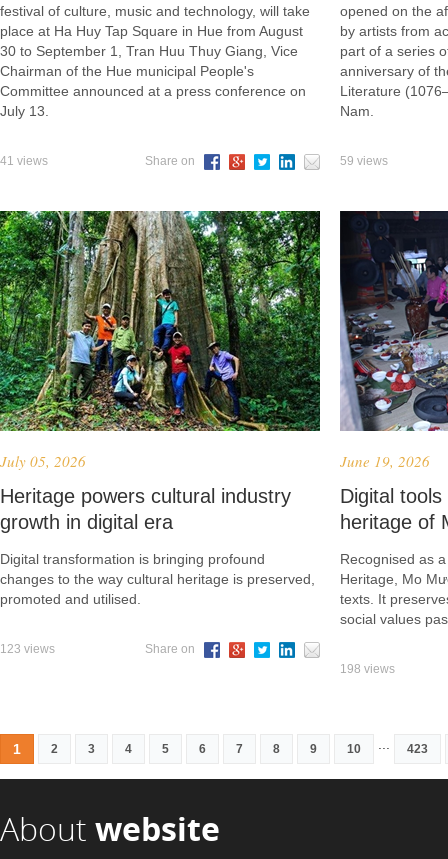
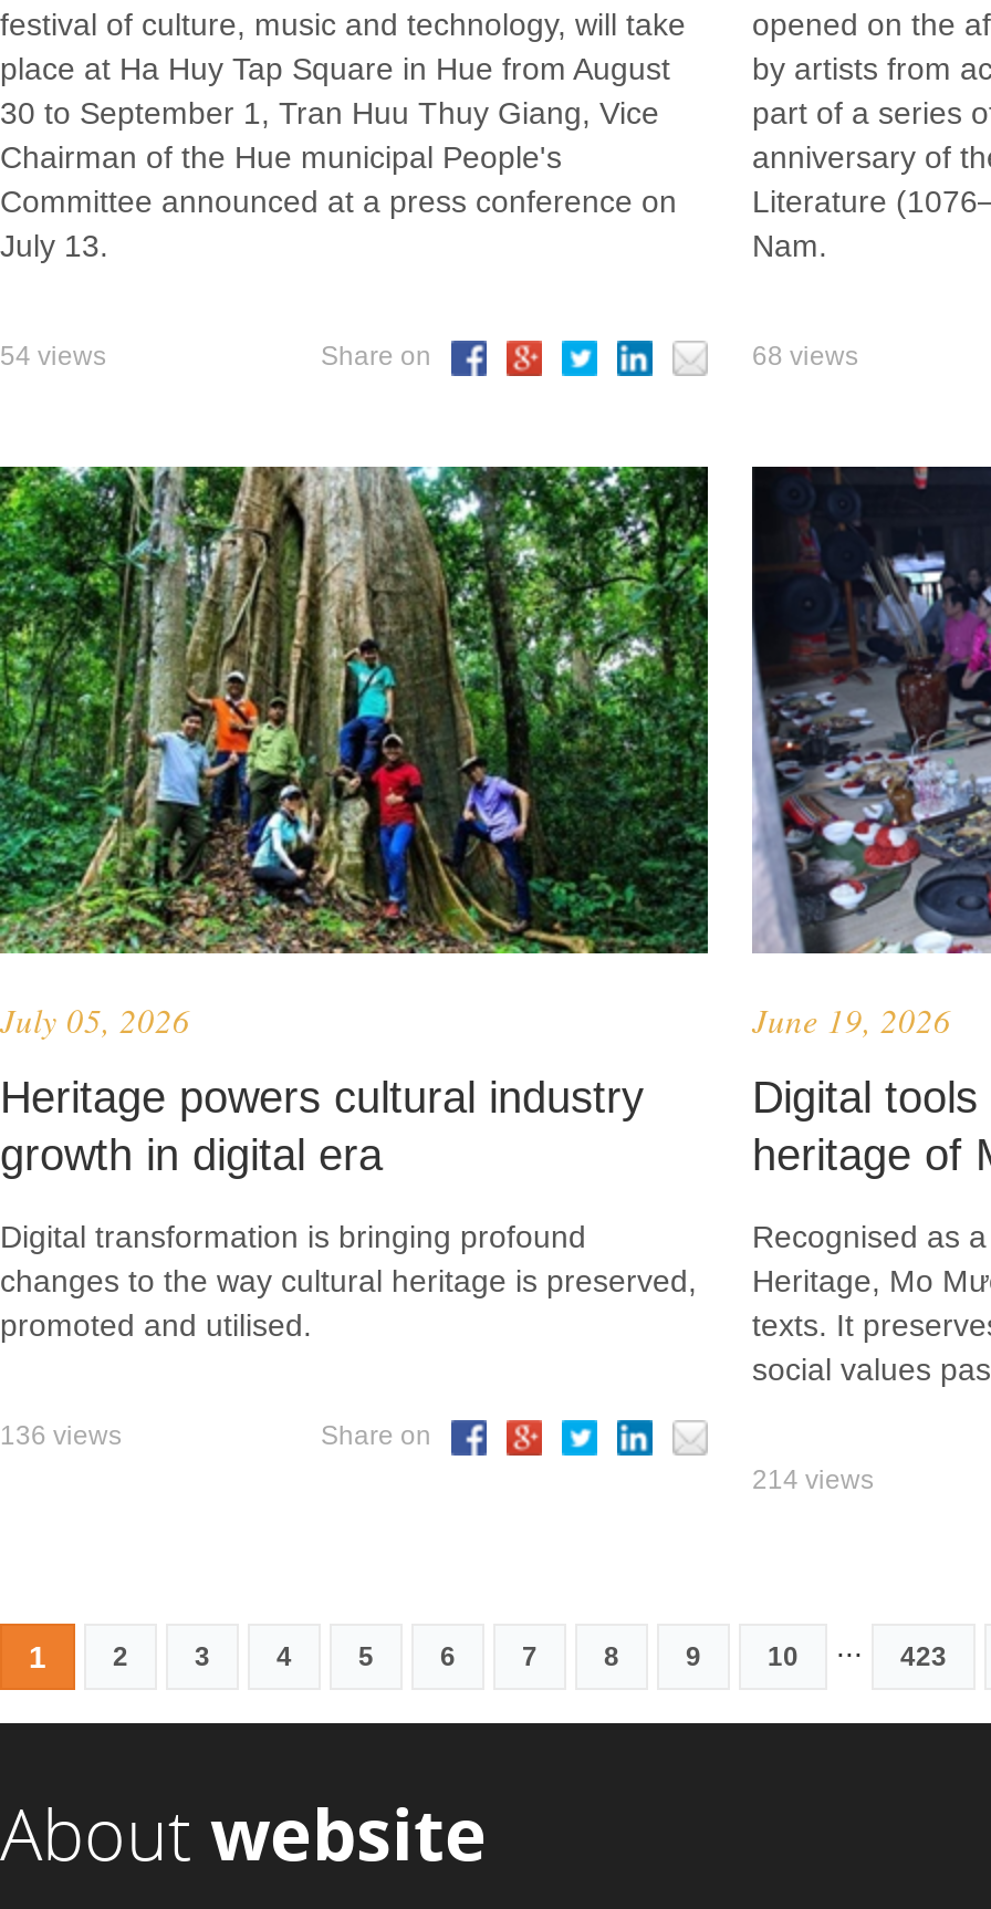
- 41 views
+ 54 views

- 59 views
+ 68 views

- 123 views
+ 136 views

- 198 views
+ 214 views
